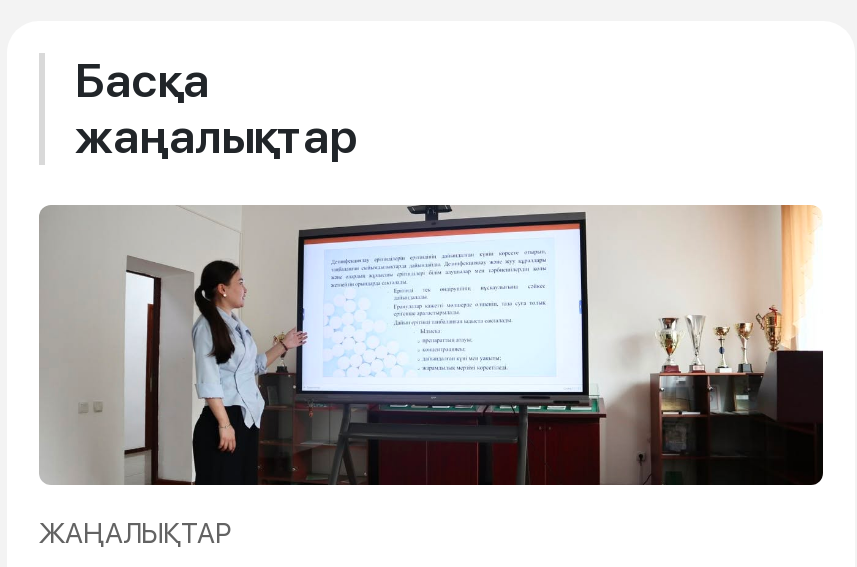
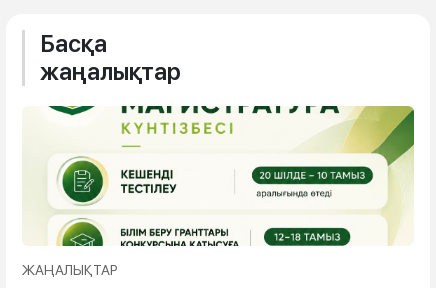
- [image]
+ [image]
